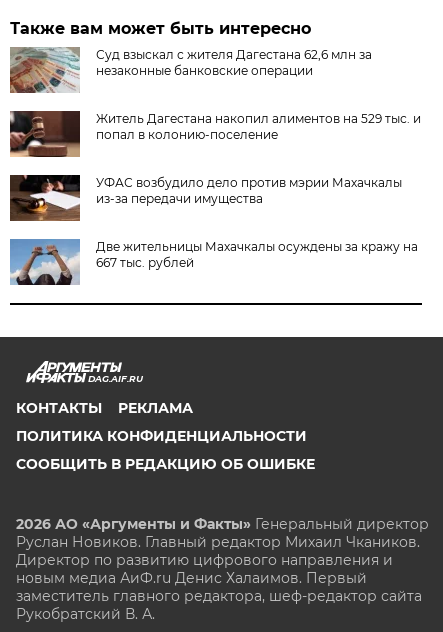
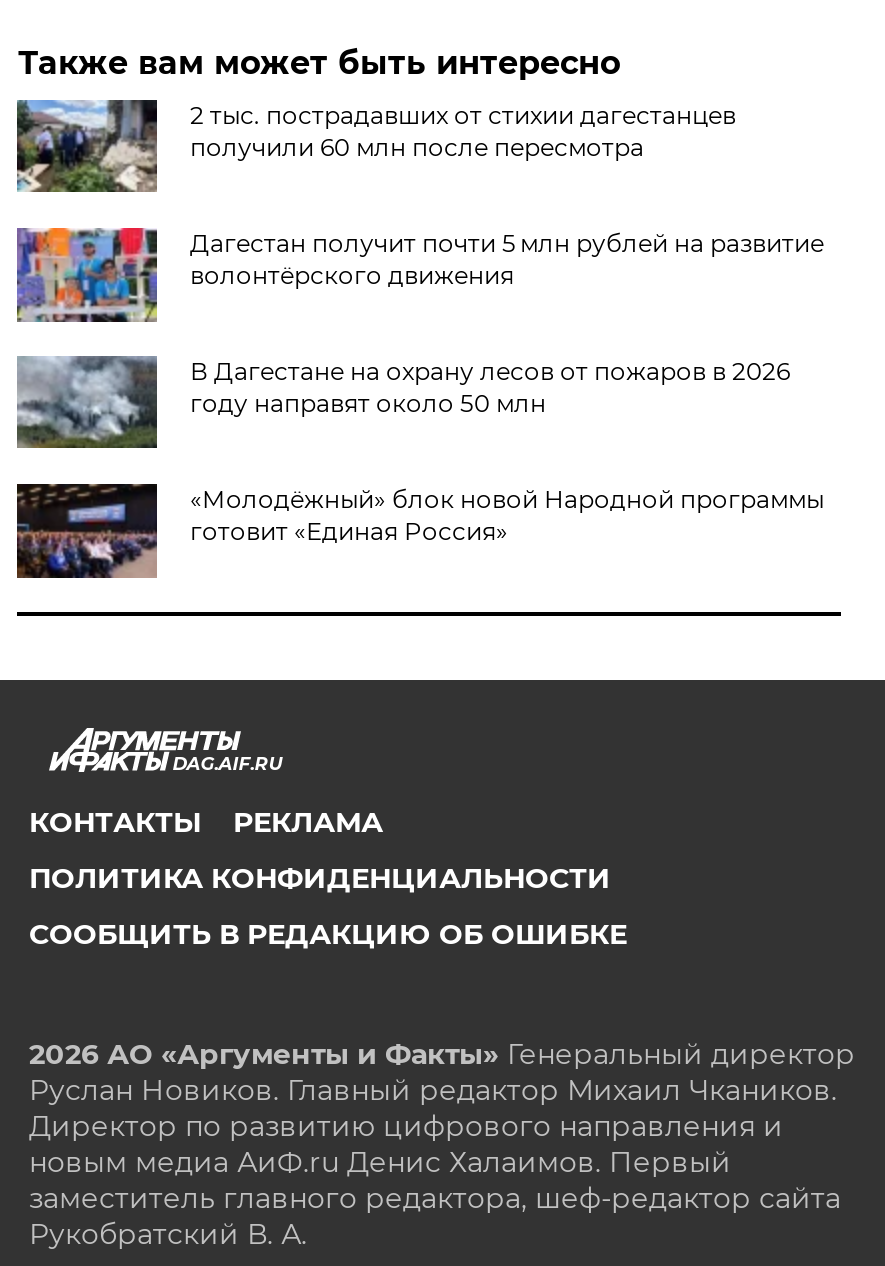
- [image]
- Суд взыскал с жителя Дагестана 62,6 млн за
- незаконные банковские операции
+ [image]
+ 2 тыс. пострадавших от стихии дагестанцев
+ получили 60 млн после пересмотра

- [image]
- Житель Дагестана накопил алиментов на 529 тыс. и
- попал в колонию-поселение
+ [image]
+ Дагестан получит почти 5 млн рублей на развитие
+ волонтёрского движения

- [image]
- УФАС возбудило дело против мэрии Махачкалы
- из-за передачи имущества
+ [image]
+ В Дагестане на охрану лесов от пожаров в 2026
+ году направят около 50 млн

- [image]
- Две жительницы Махачкалы осуждены за кражу на
- 667 тыс. рублей
+ [image]
+ «Молодёжный» блок новой Народной программы
+ готовит «Единая Россия»
